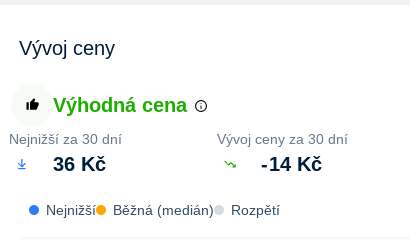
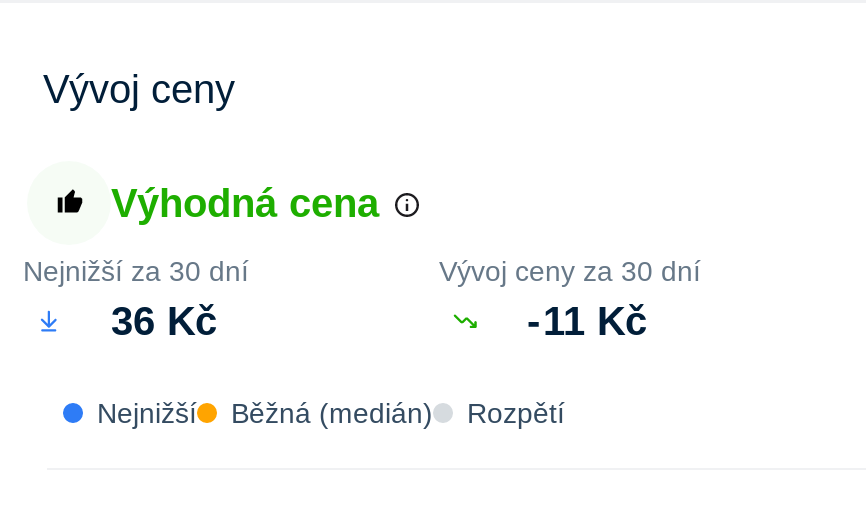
- -14 Kč
+ -11 Kč
